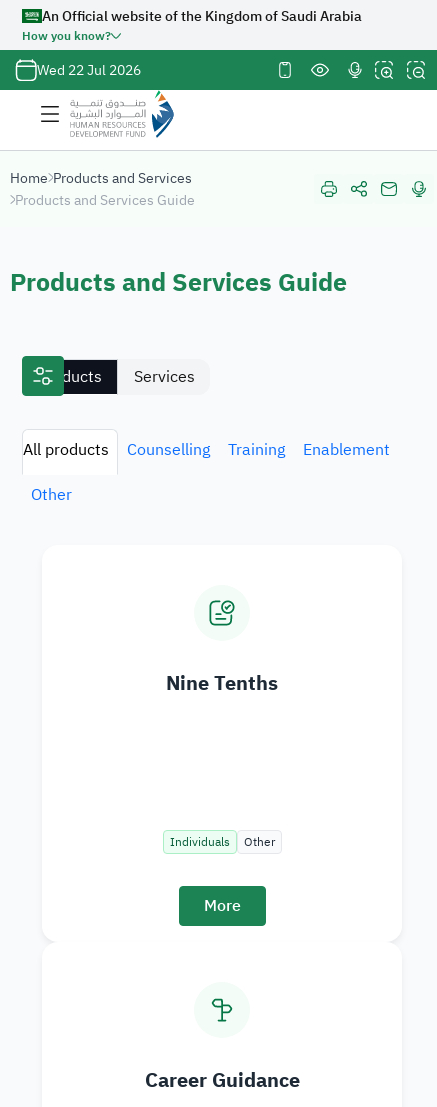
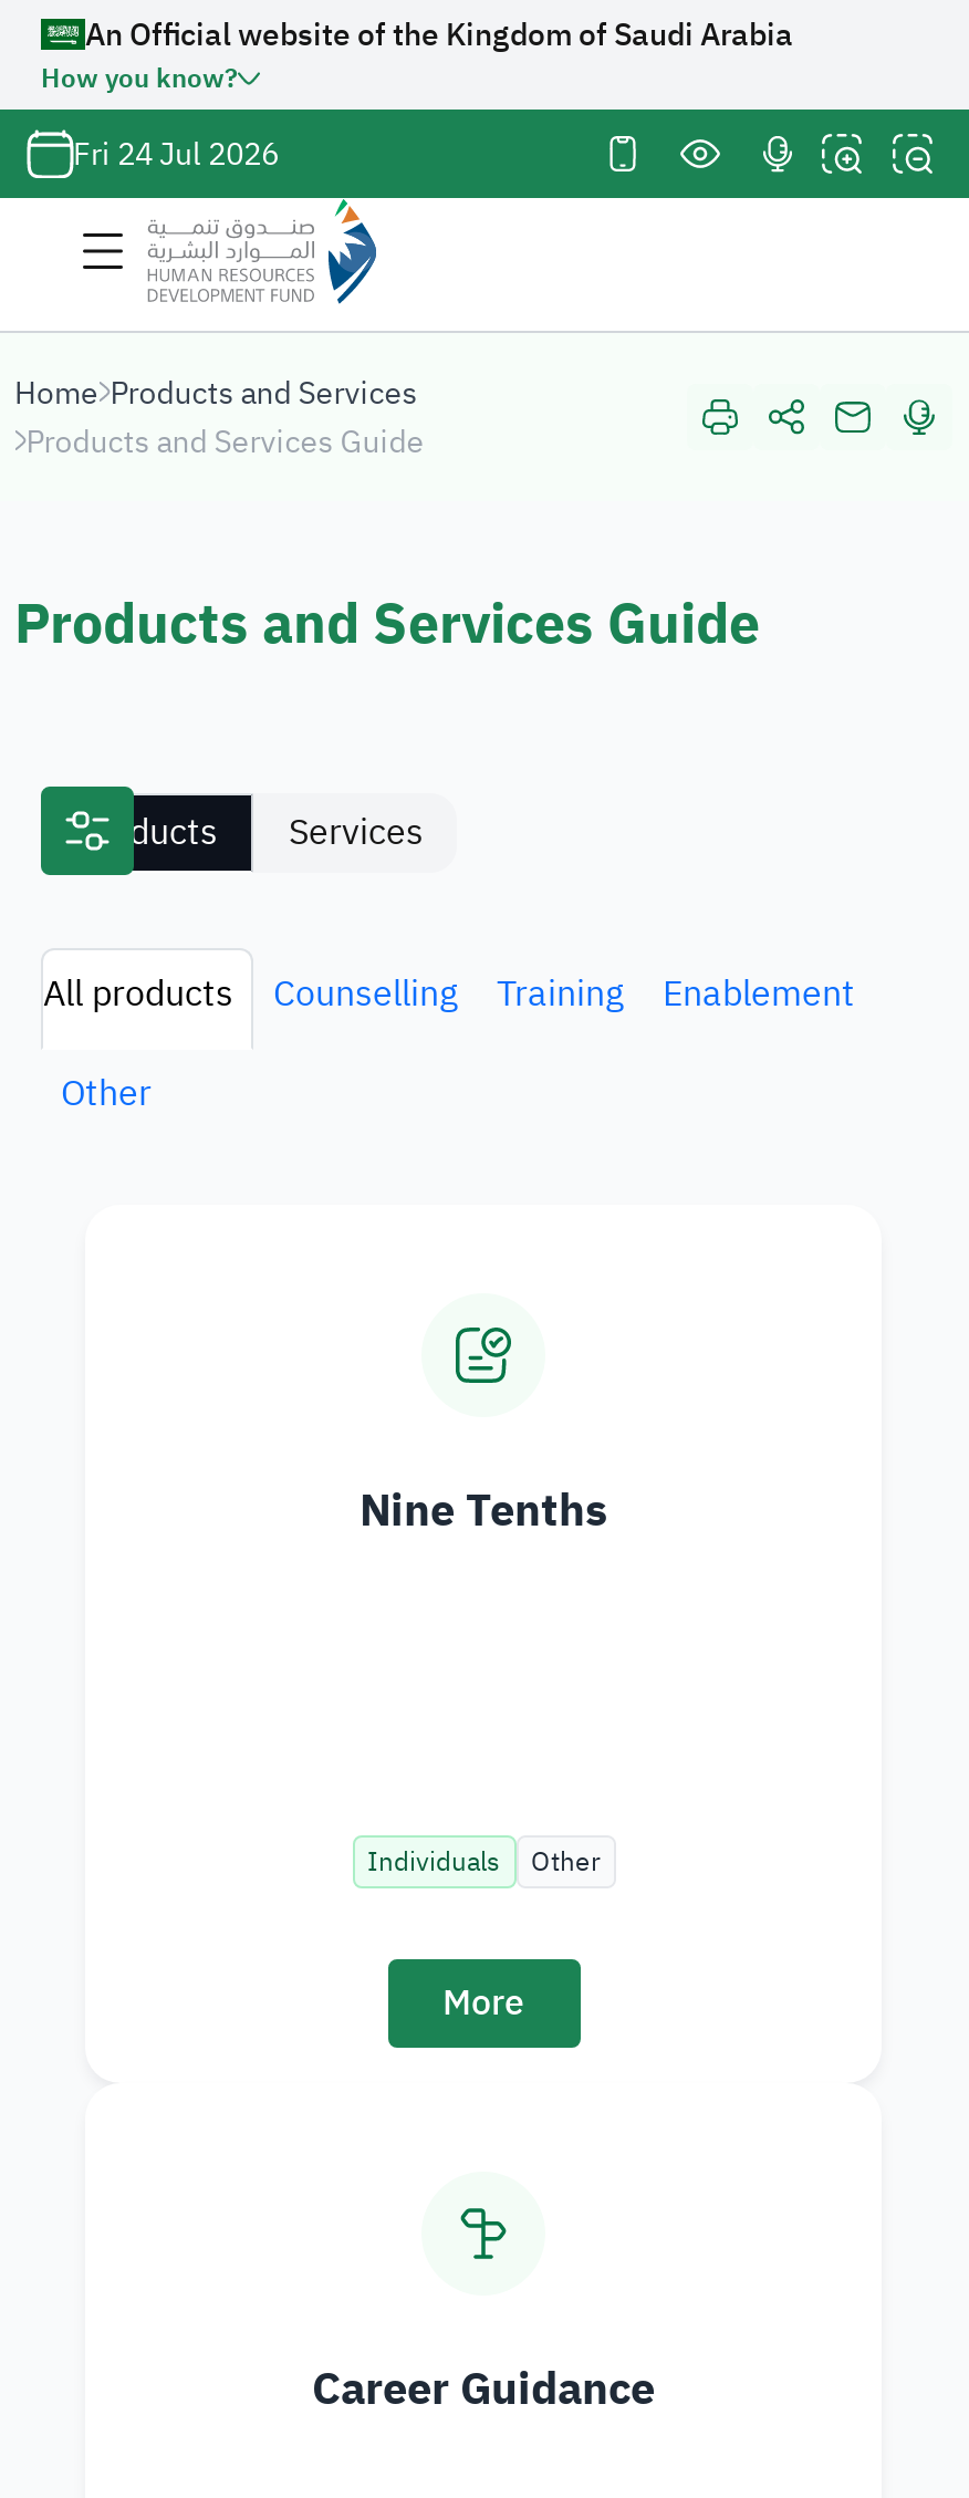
- Wed 22 Jul 2026
+ Fri 24 Jul 2026
